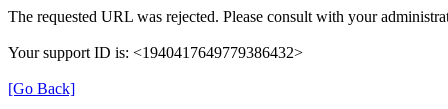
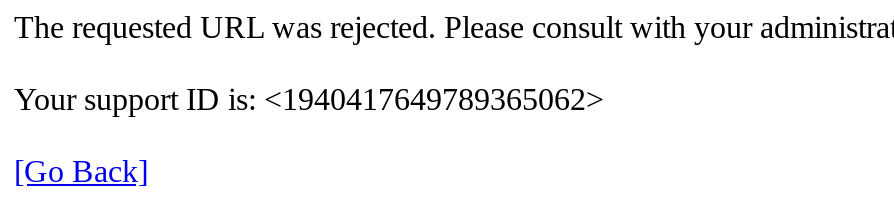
- Your support ID is: <1940417649779386432>
+ Your support ID is: <1940417649789365062>
